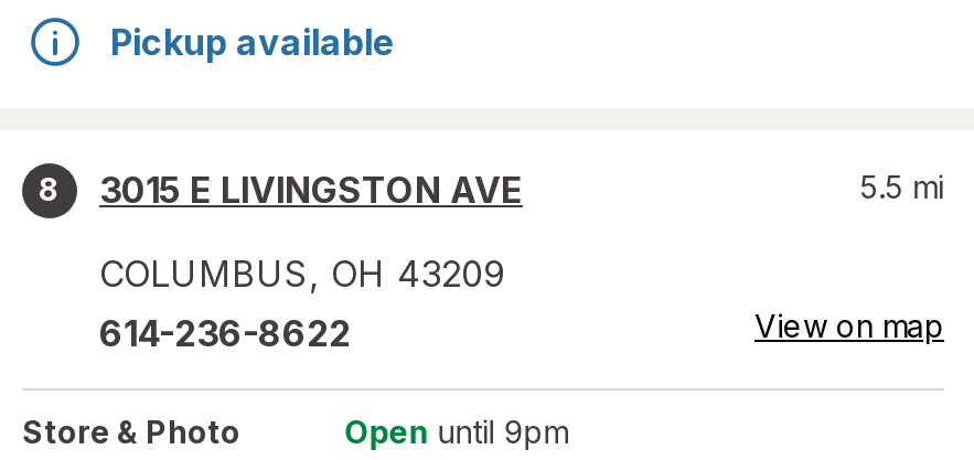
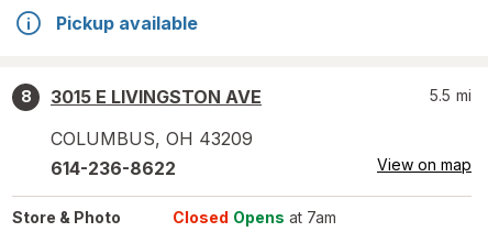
- Open until 9pm
+ Closed Opens at 7am
